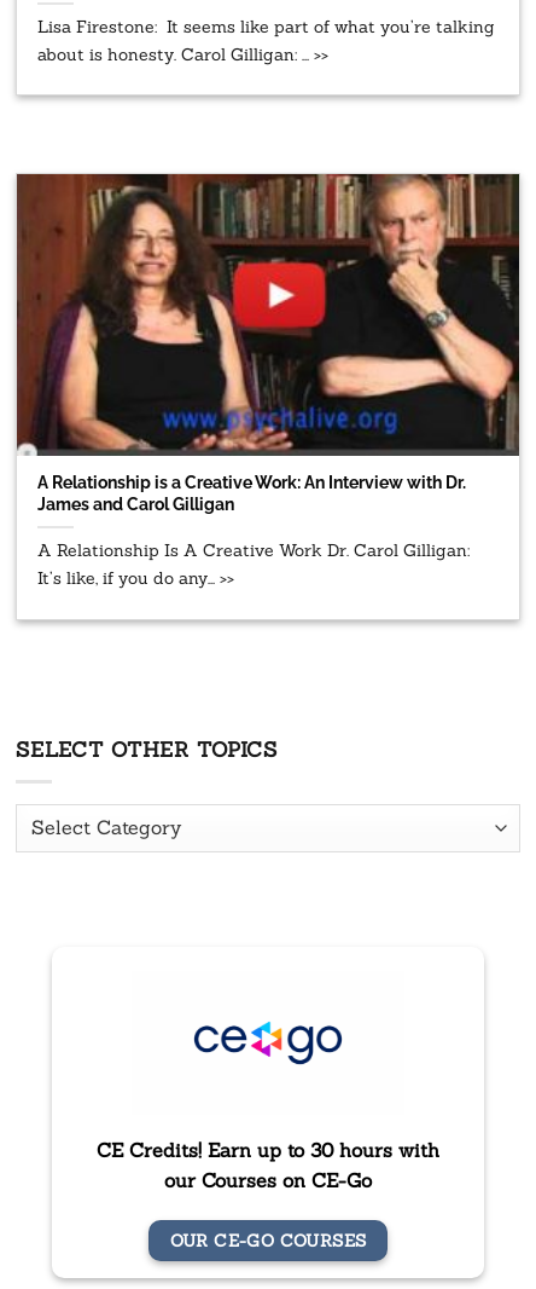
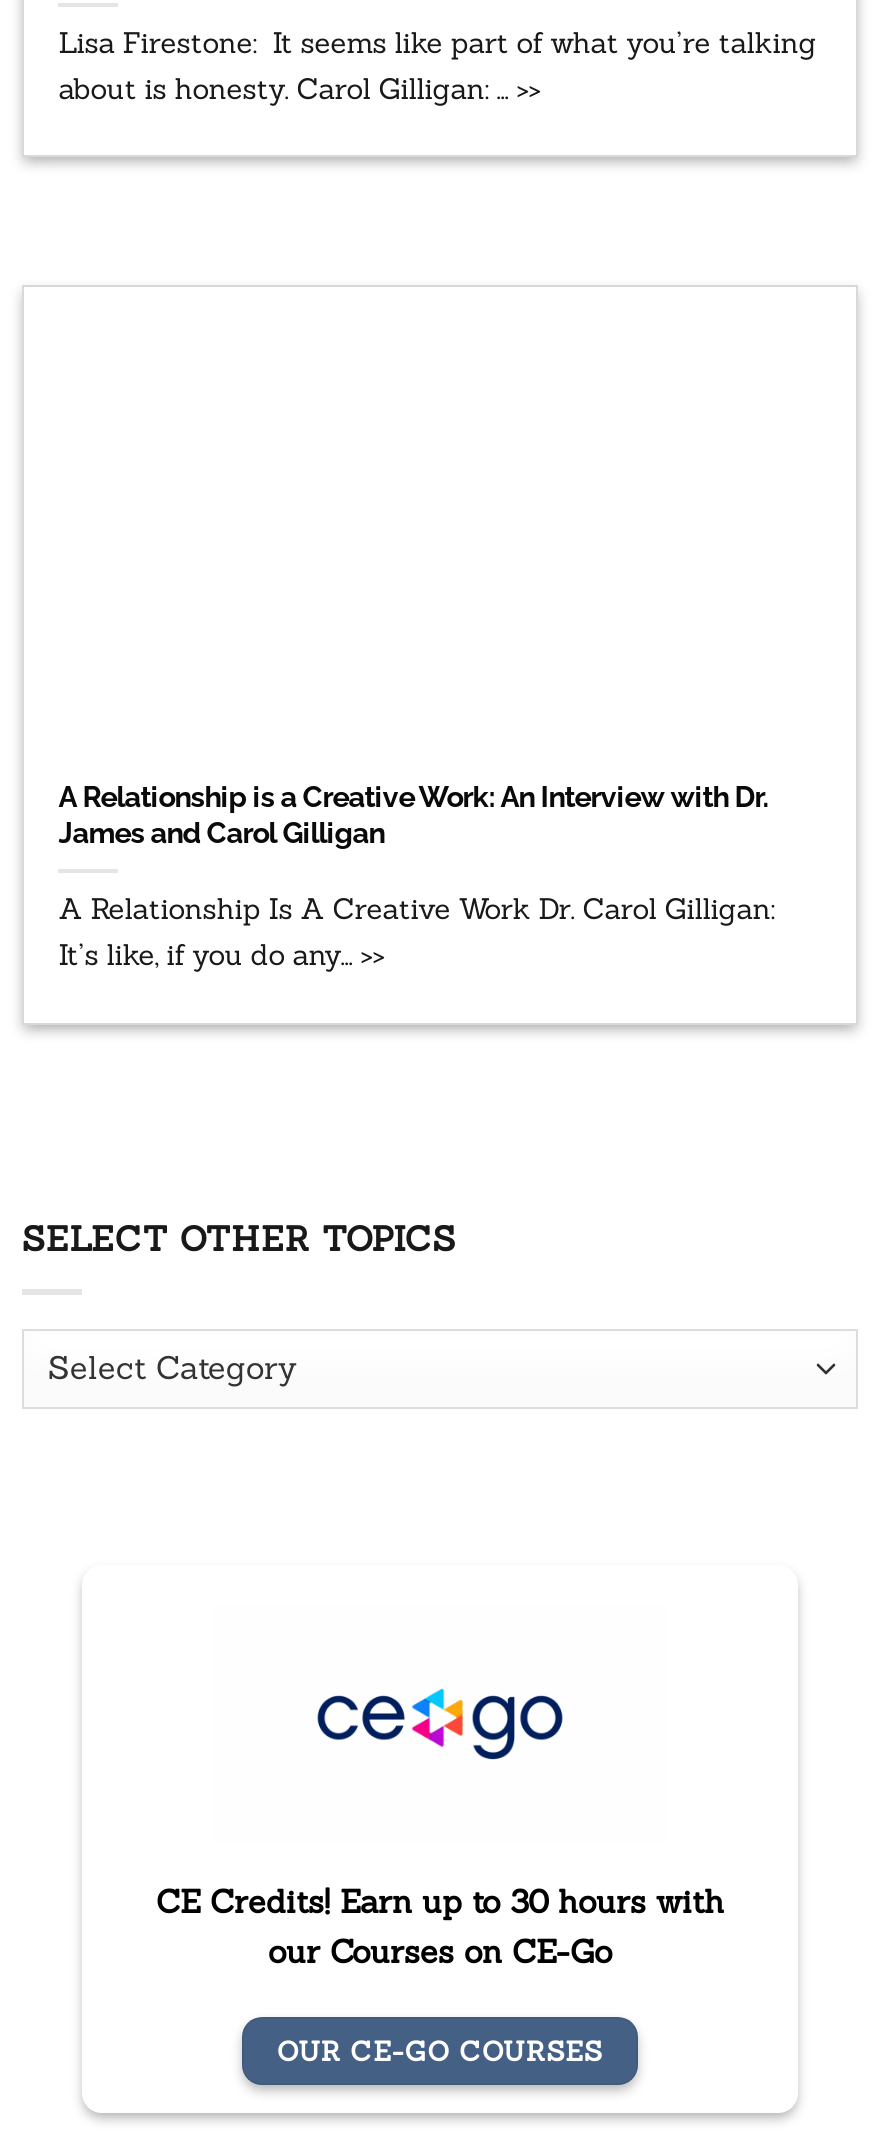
- [image]
